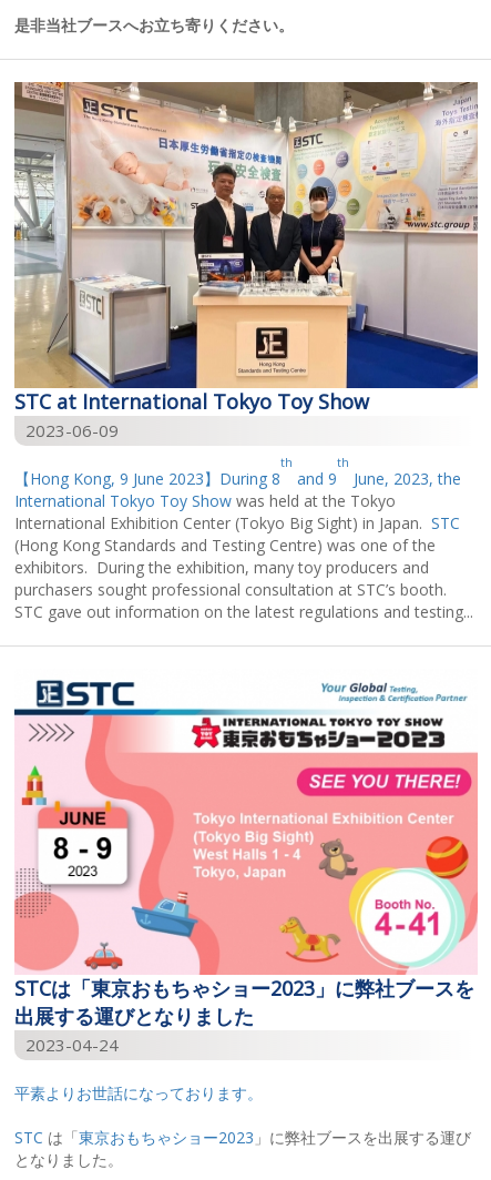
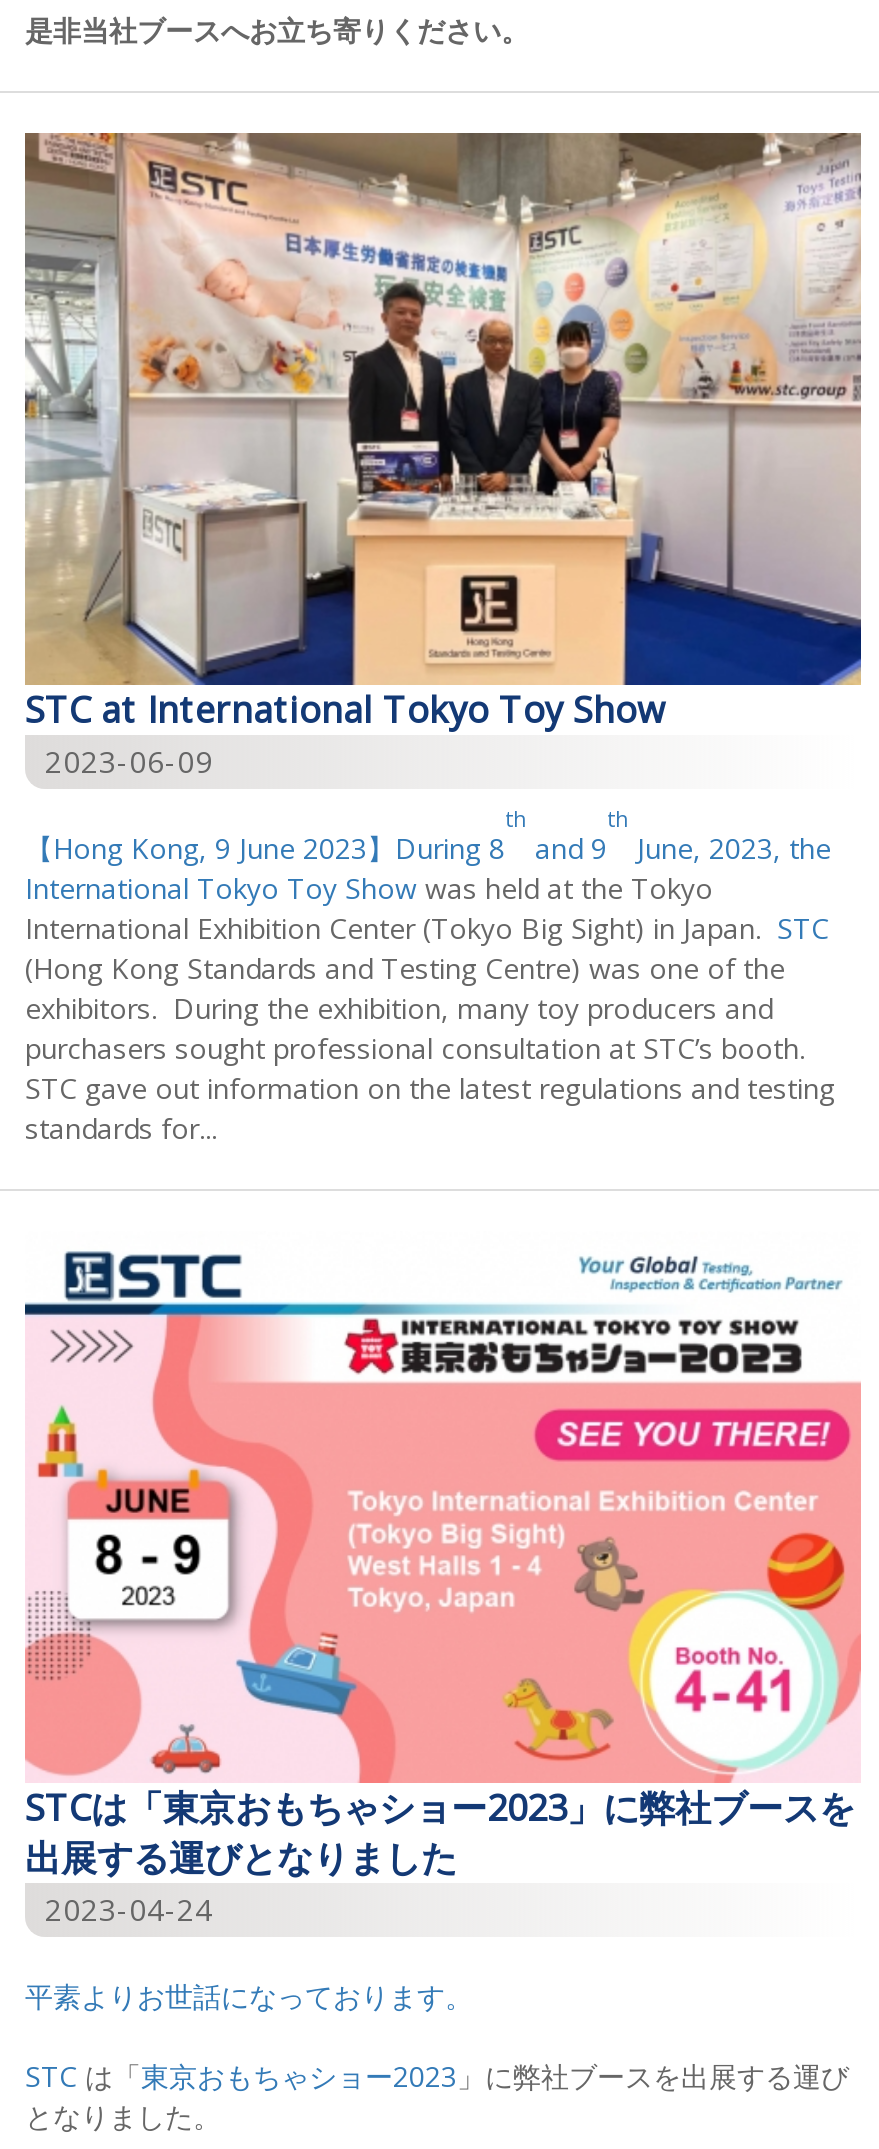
- STC gave out information on the latest regulations and testing...
+ STC gave out information on the latest regulations and testing
+ standards for...
